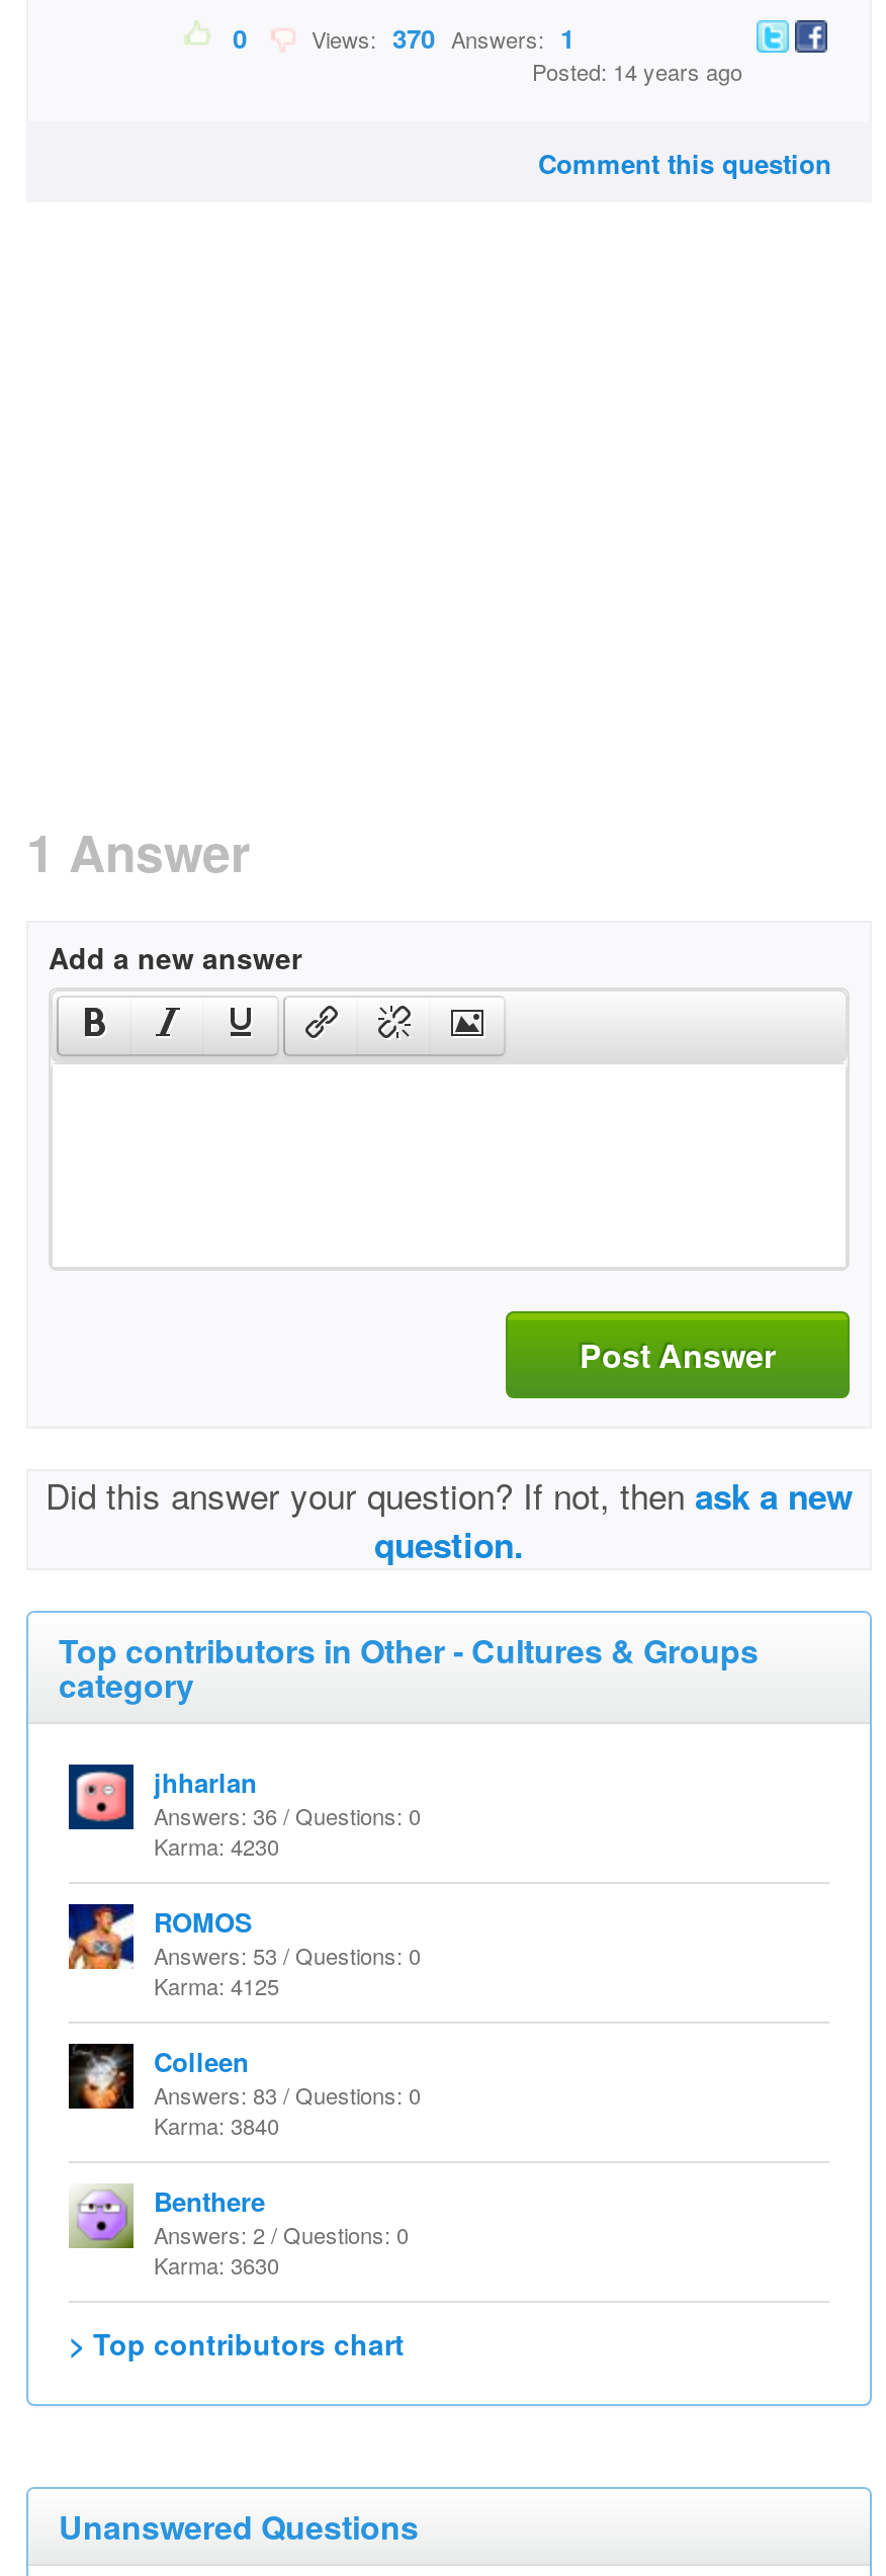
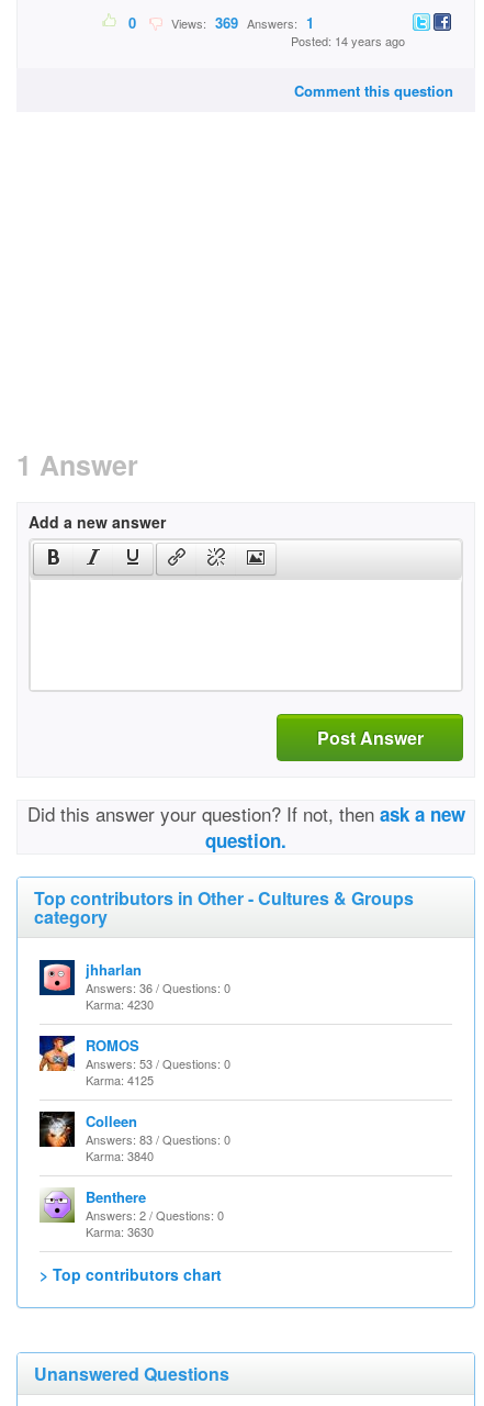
- Views: 370 Answers: 1
+ Views: 369 Answers: 1
